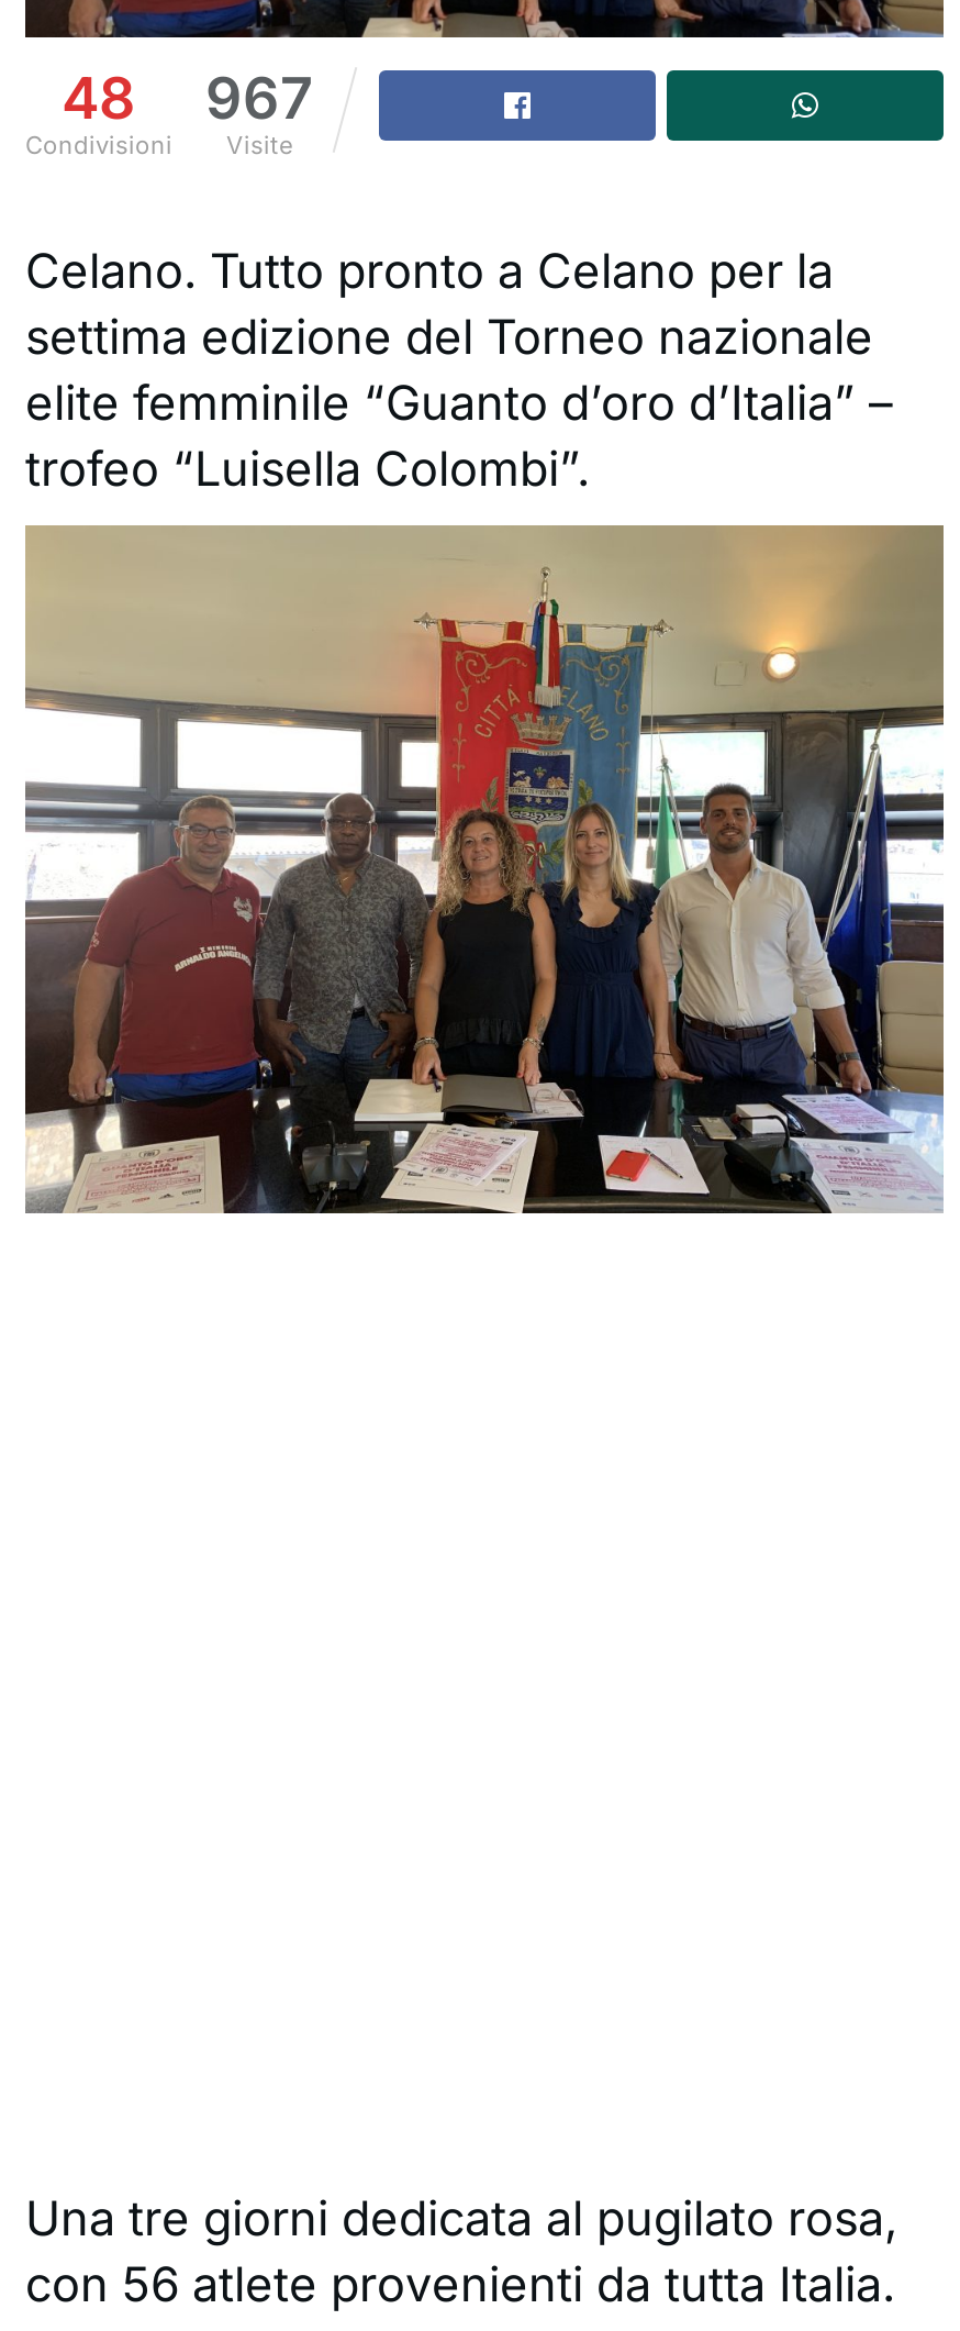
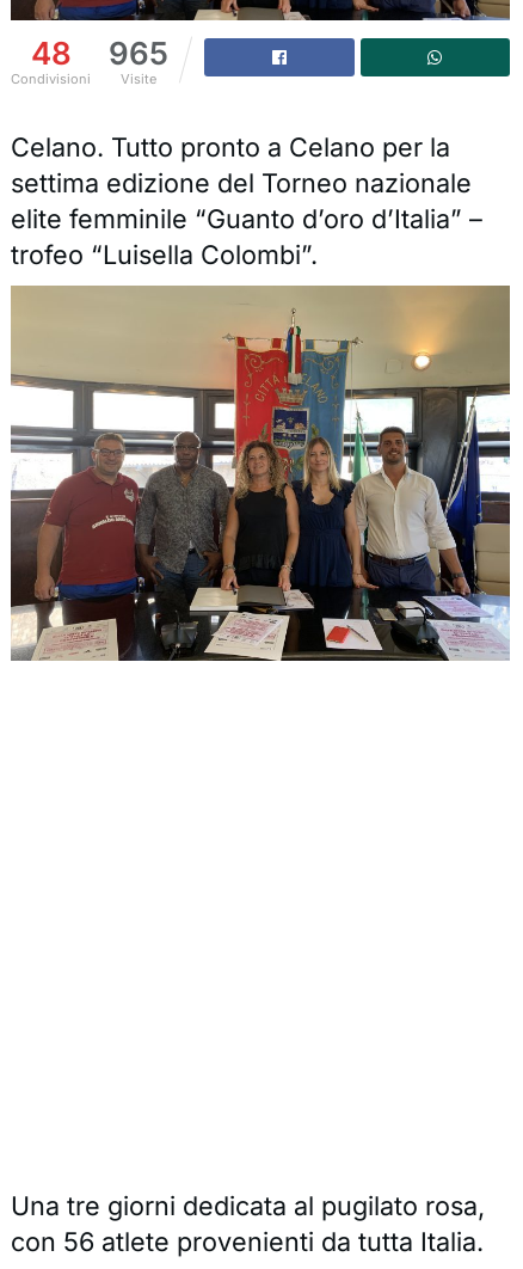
- 48 967
+ 48 965
